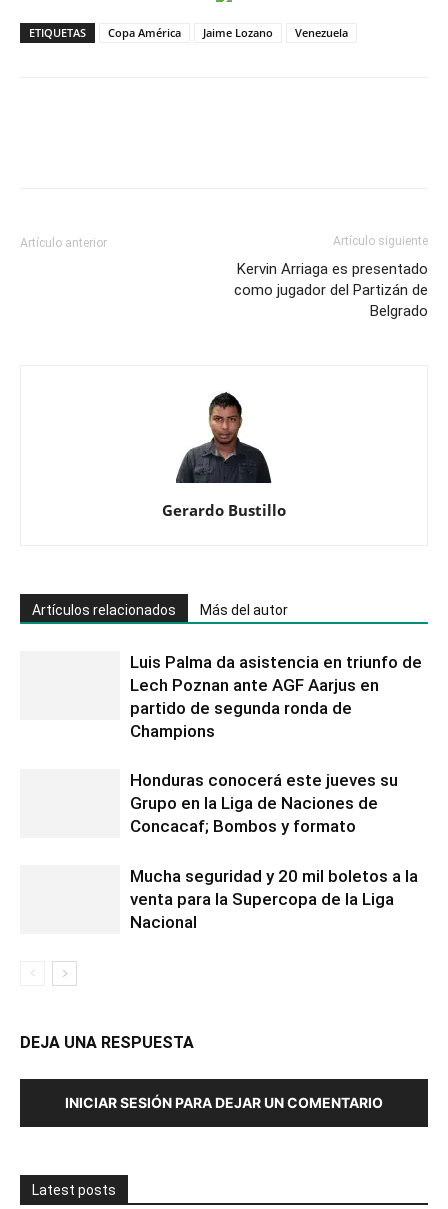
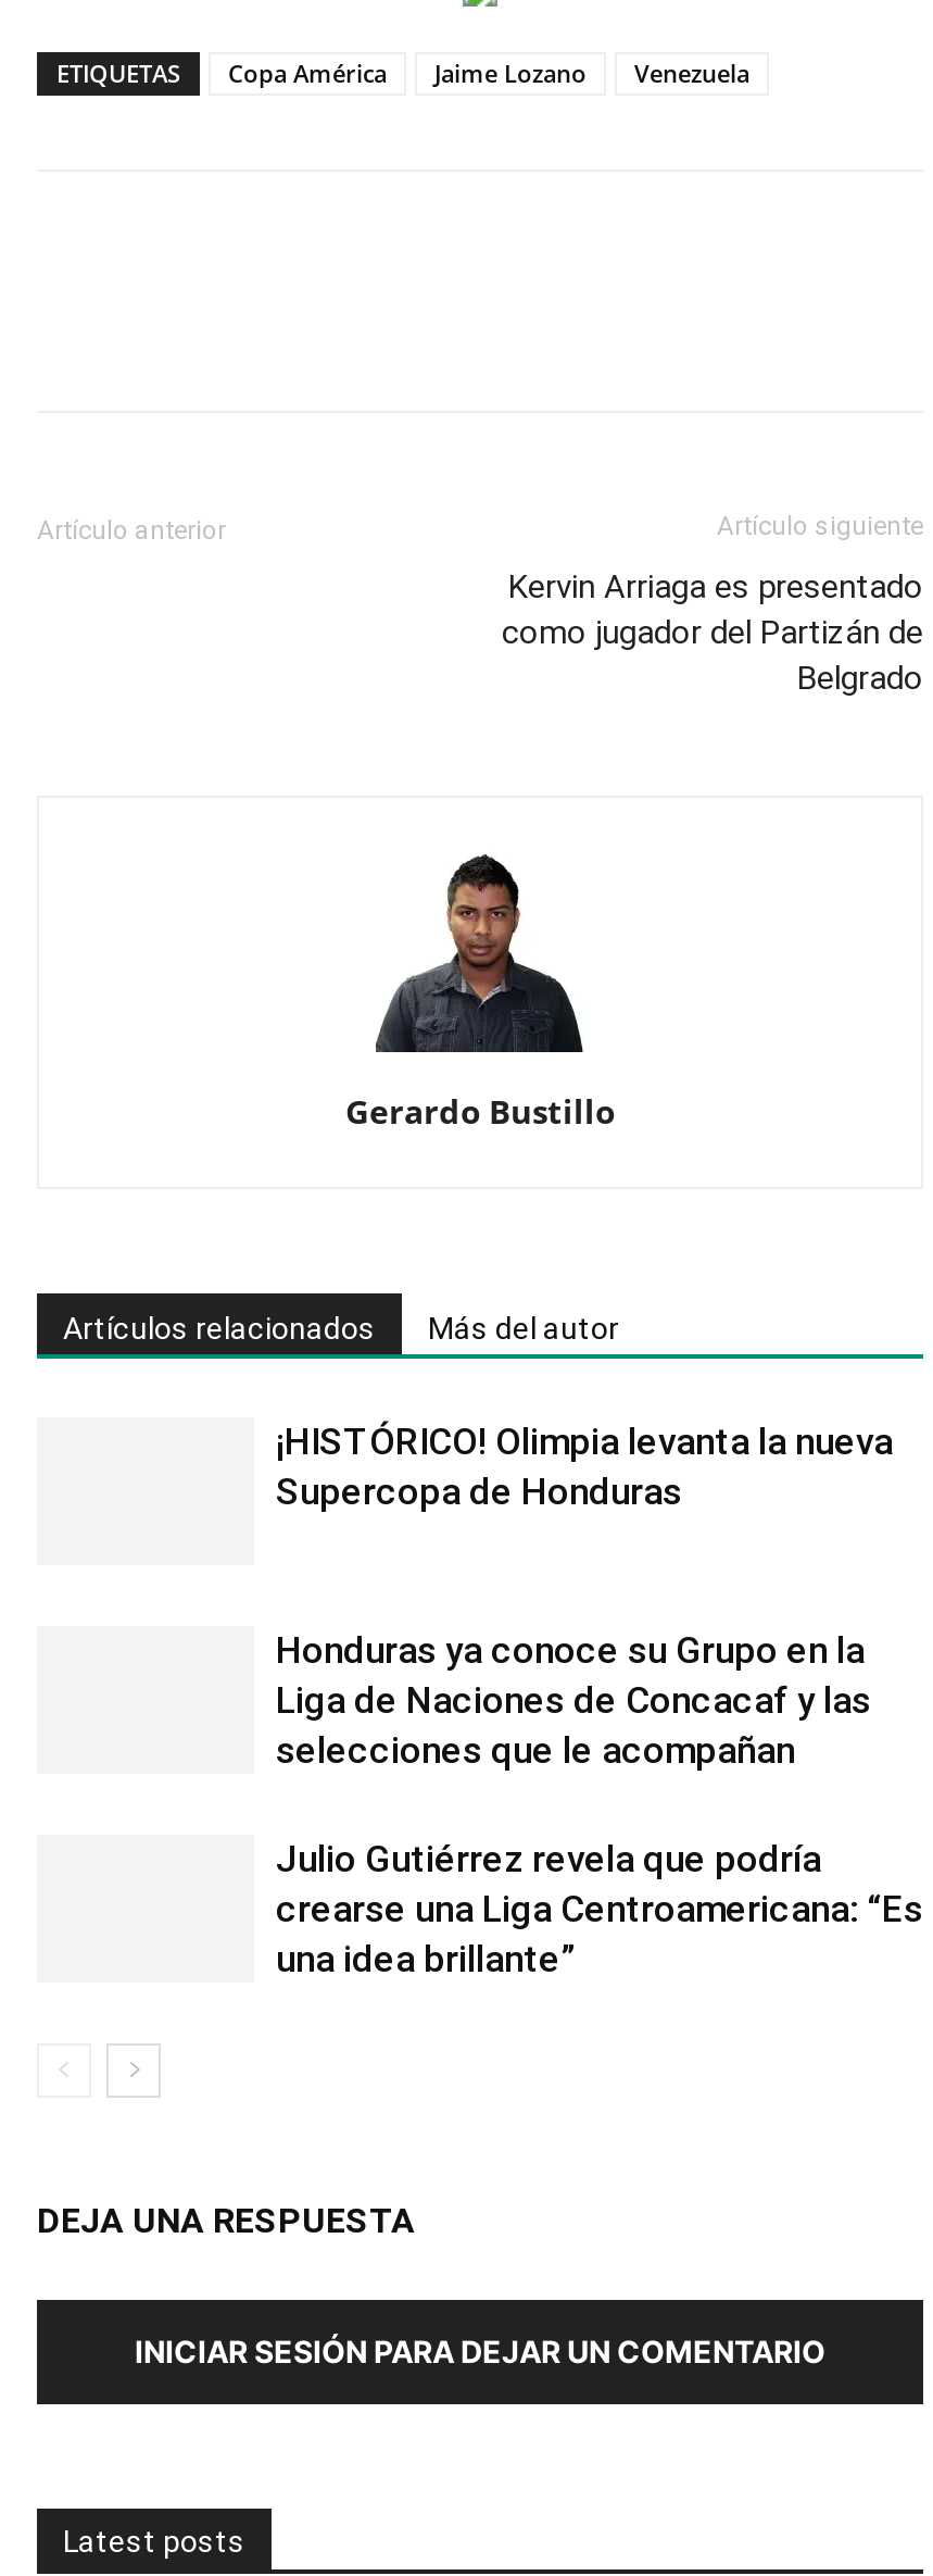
- Luis Palma da asistencia en triunfo de
- Lech Poznan ante AGF Aarjus en
- partido de segunda ronda de
- Champions
+ ¡HISTÓRICO! Olimpia levanta la nueva
+ Supercopa de Honduras

- Honduras conocerá este jueves su
- Grupo en la Liga de Naciones de
- Concacaf; Bombos y formato
+ Honduras ya conoce su Grupo en la
+ Liga de Naciones de Concacaf y las
+ selecciones que le acompañan

- Mucha seguridad y 20 mil boletos a la
- venta para la Supercopa de la Liga
- Nacional
+ Julio Gutiérrez revela que podría
+ crearse una Liga Centroamericana: “Es
+ una idea brillante”
